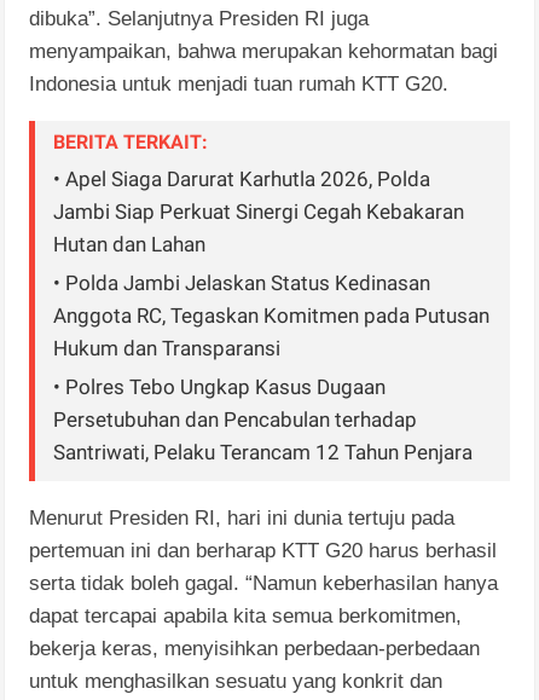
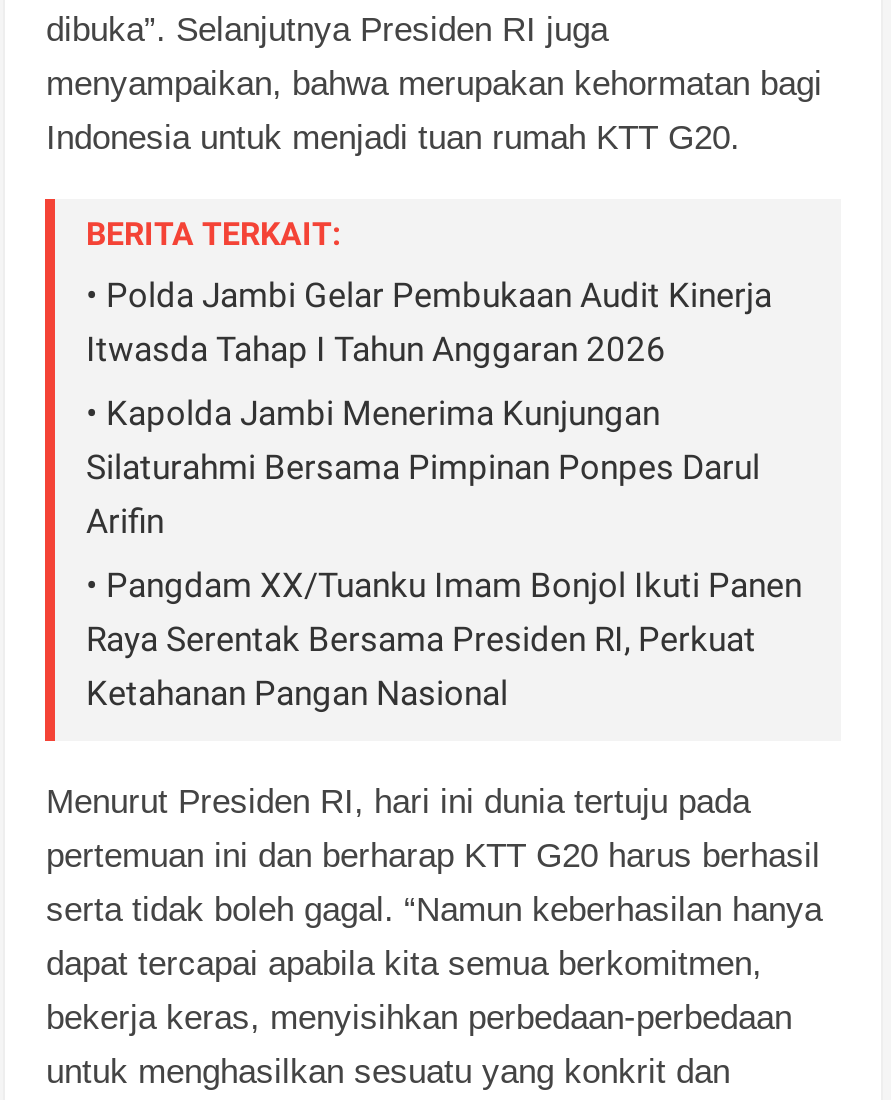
- • Apel Siaga Darurat Karhutla 2026, Polda
- Jambi Siap Perkuat Sinergi Cegah Kebakaran
- Hutan dan Lahan
+ • Polda Jambi Gelar Pembukaan Audit Kinerja
+ Itwasda Tahap I Tahun Anggaran 2026

- • Polda Jambi Jelaskan Status Kedinasan
- Anggota RC, Tegaskan Komitmen pada Putusan
- Hukum dan Transparansi
+ • Kapolda Jambi Menerima Kunjungan
+ Silaturahmi Bersama Pimpinan Ponpes Darul
+ Arifin

- • Polres Tebo Ungkap Kasus Dugaan
- Persetubuhan dan Pencabulan terhadap
- Santriwati, Pelaku Terancam 12 Tahun Penjara
+ • Pangdam XX/Tuanku Imam Bonjol Ikuti Panen
+ Raya Serentak Bersama Presiden RI, Perkuat
+ Ketahanan Pangan Nasional
